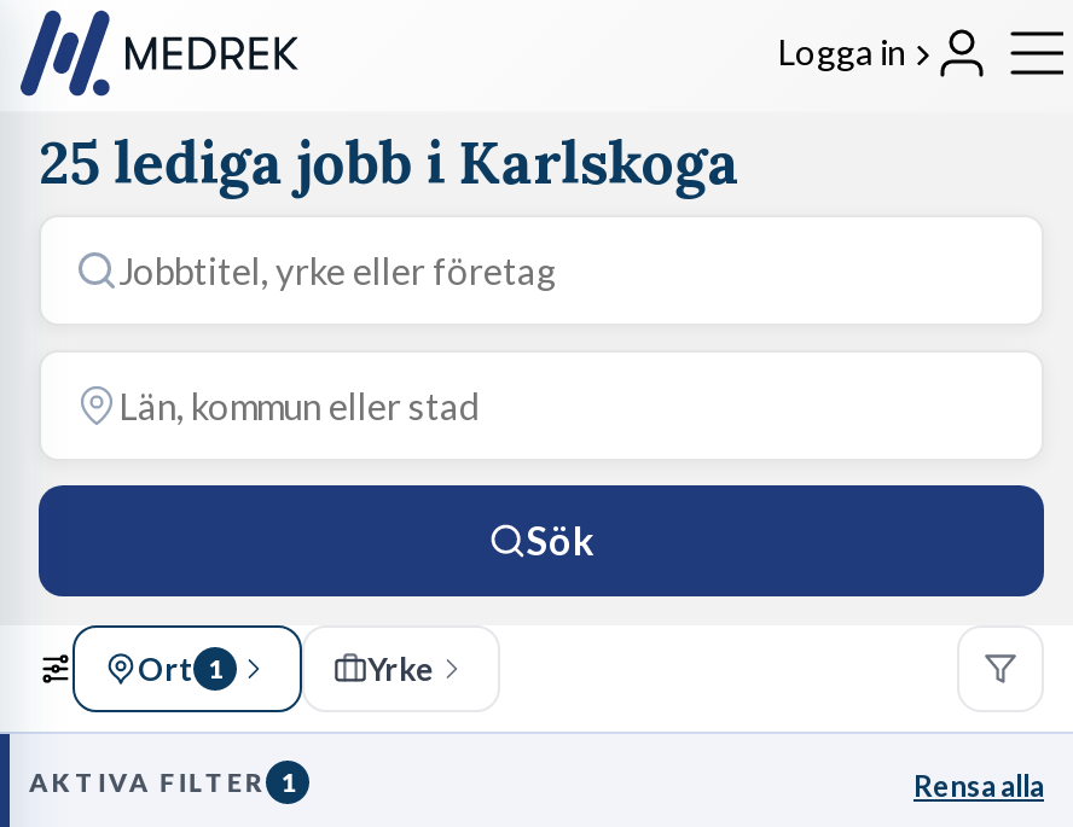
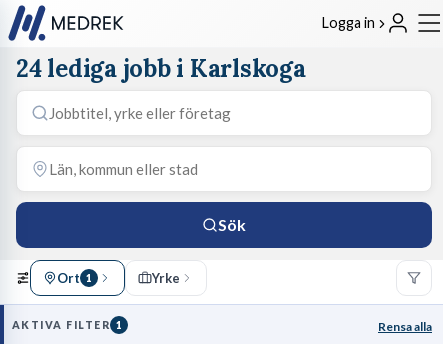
- 25 lediga jobb i Karlskoga
+ 24 lediga jobb i Karlskoga
